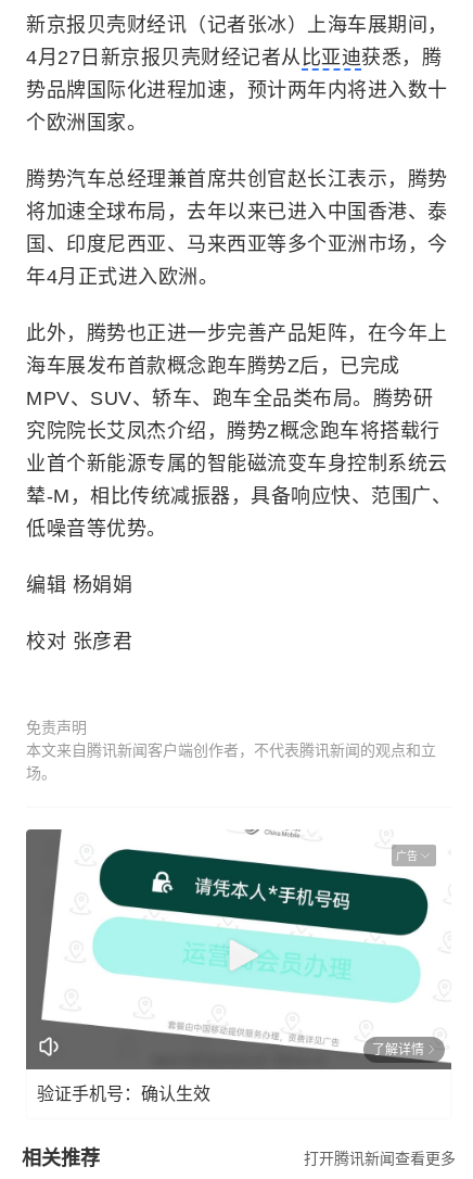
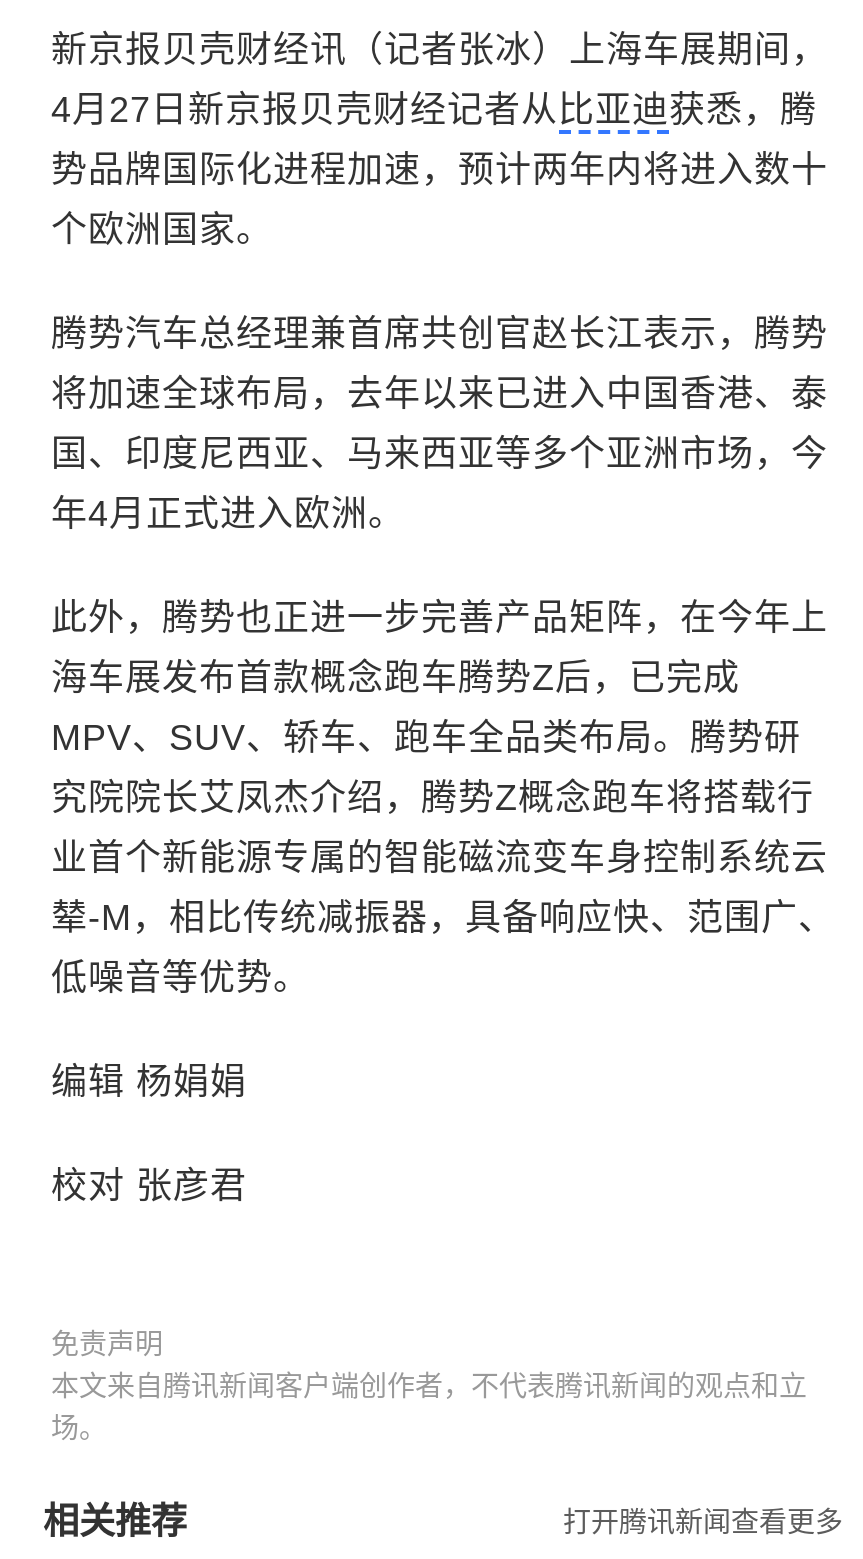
- [image]
- 广告

- 了解详情
- 验证手机号：确认生效
